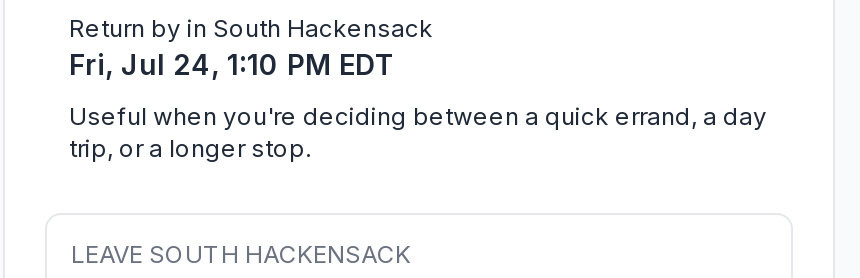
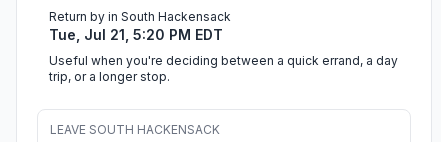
- Fri, Jul 24, 1:10 PM EDT
+ Tue, Jul 21, 5:20 PM EDT
